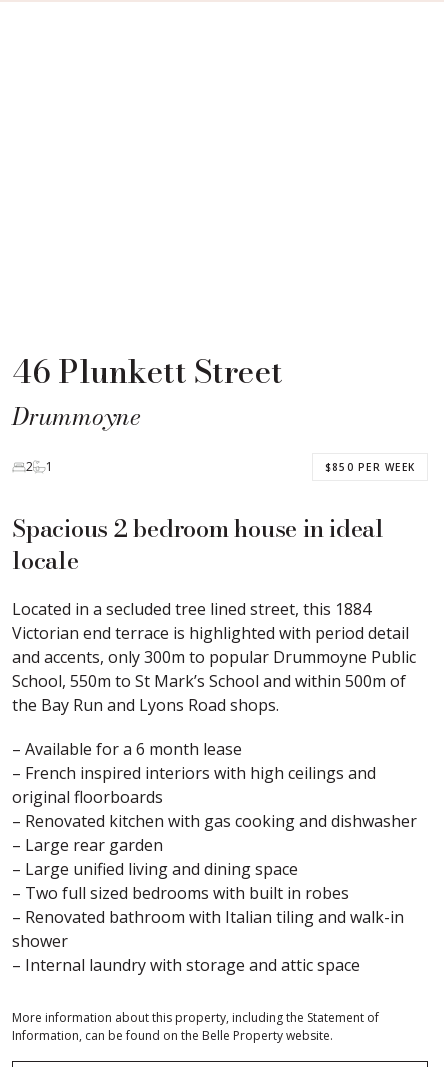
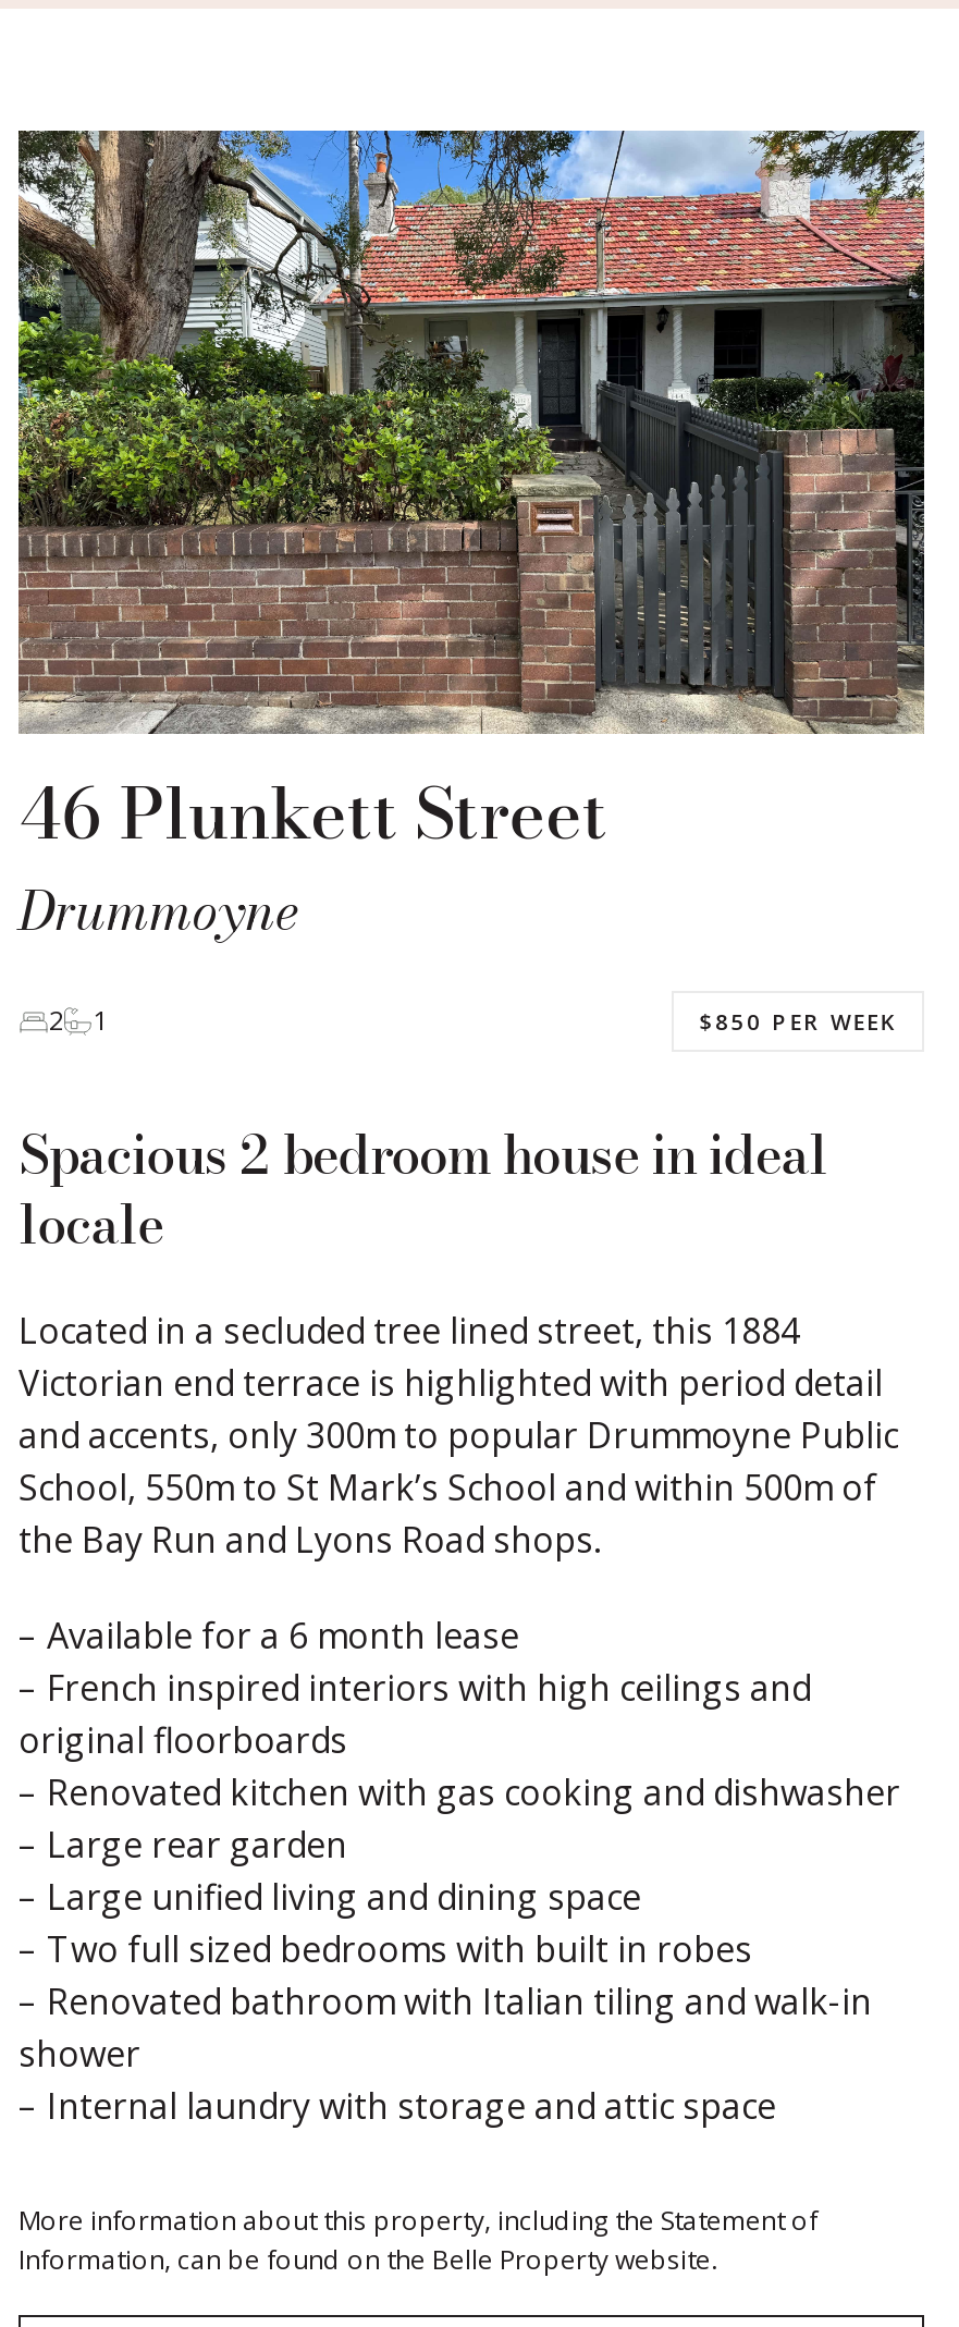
+ [image]
